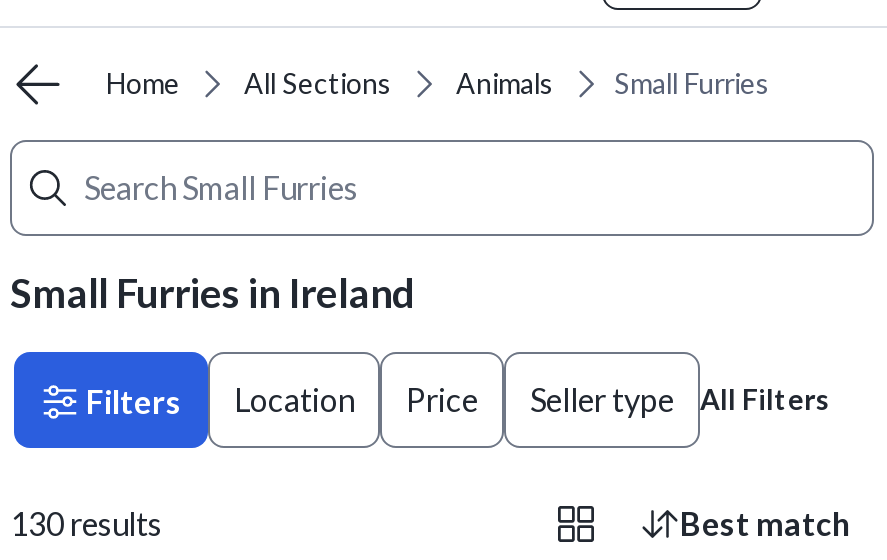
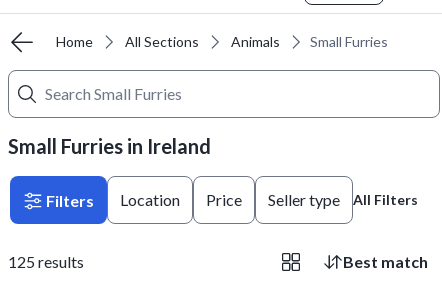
- 130 results
+ 125 results
